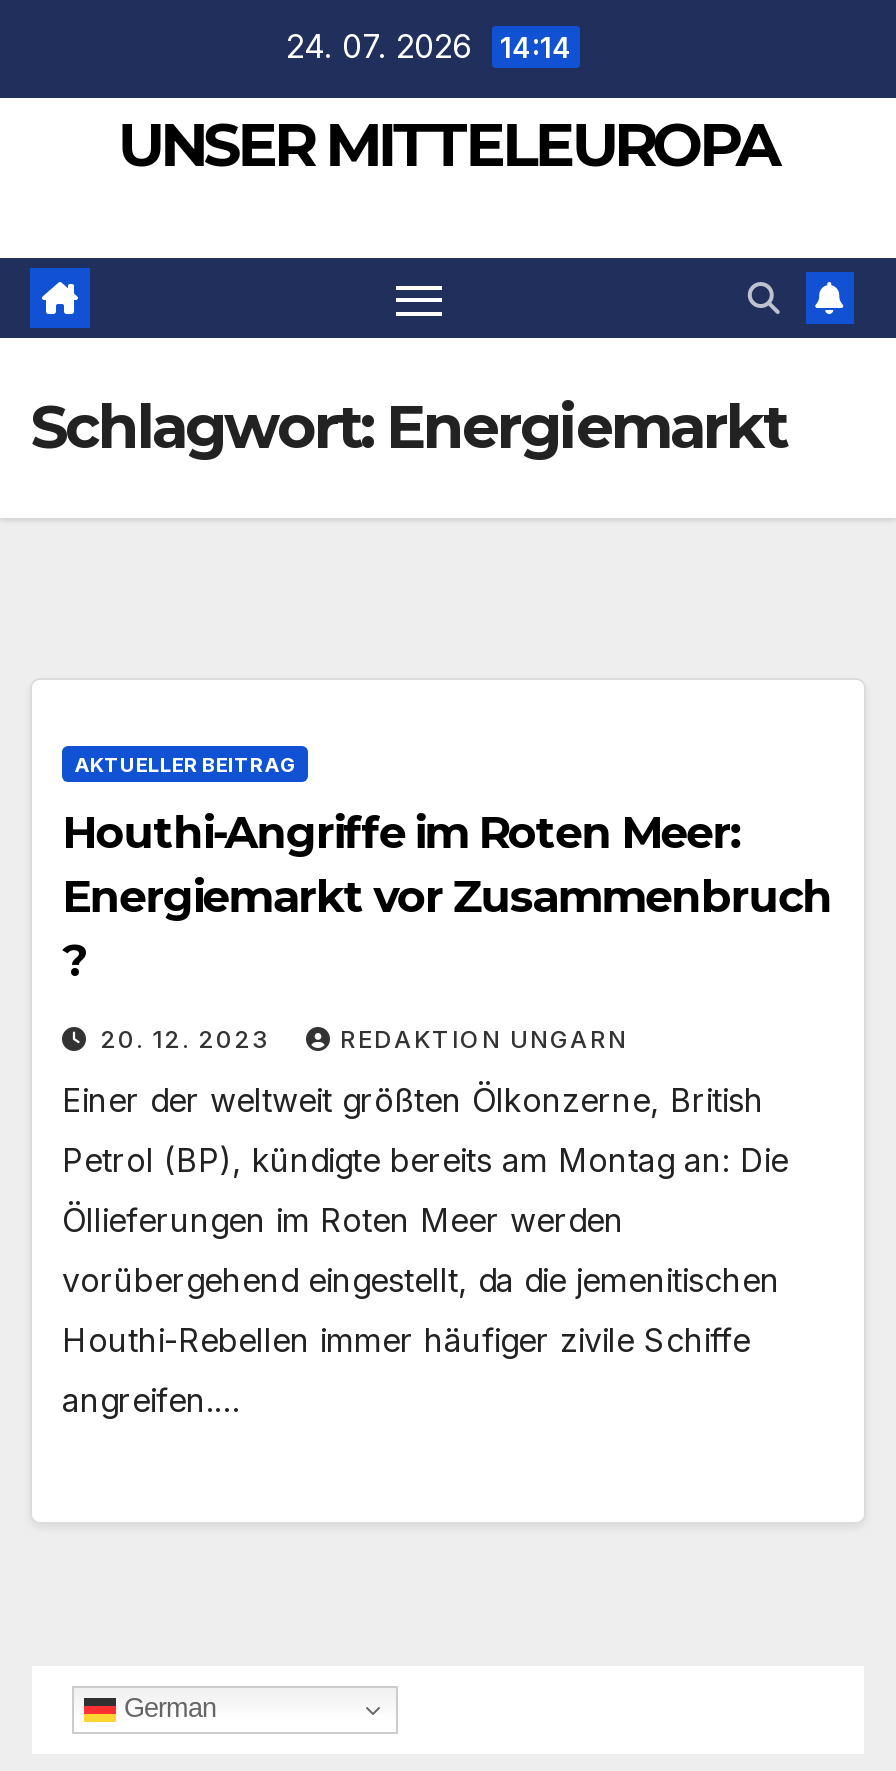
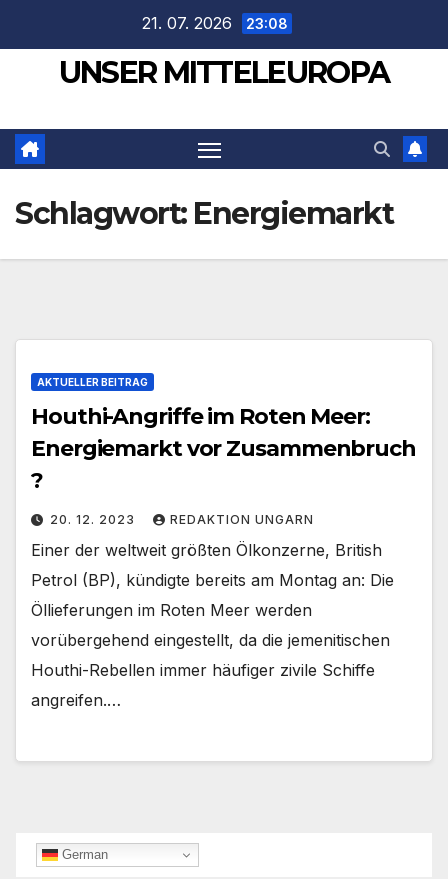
- 24. 07. 2026 14:14
+ 21. 07. 2026 23:08
